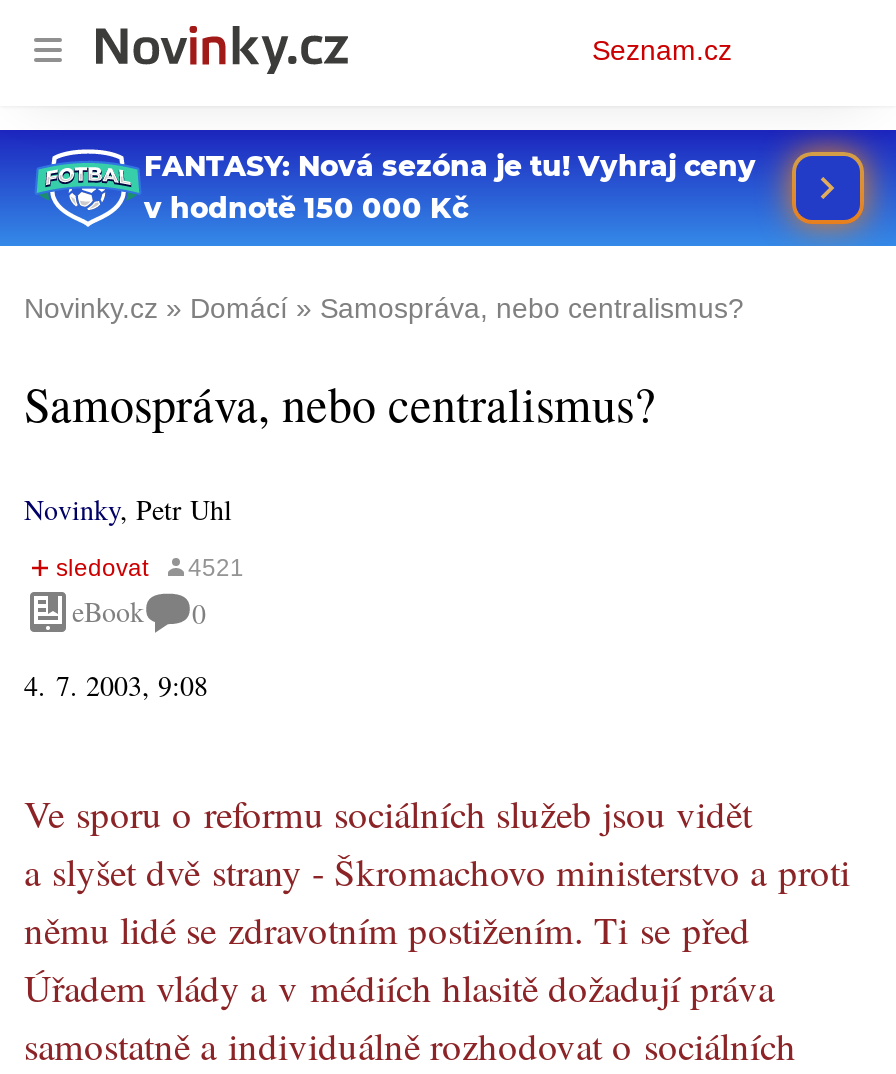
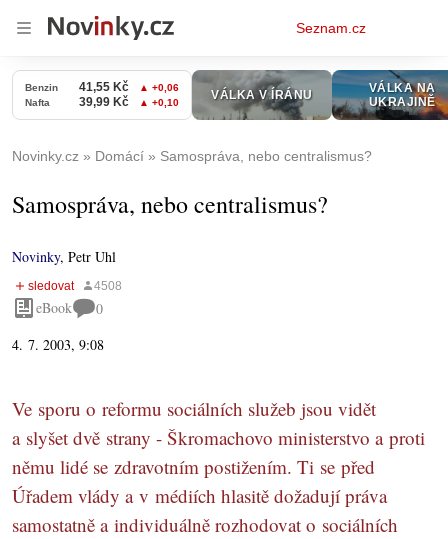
- [image]
+ [image]
